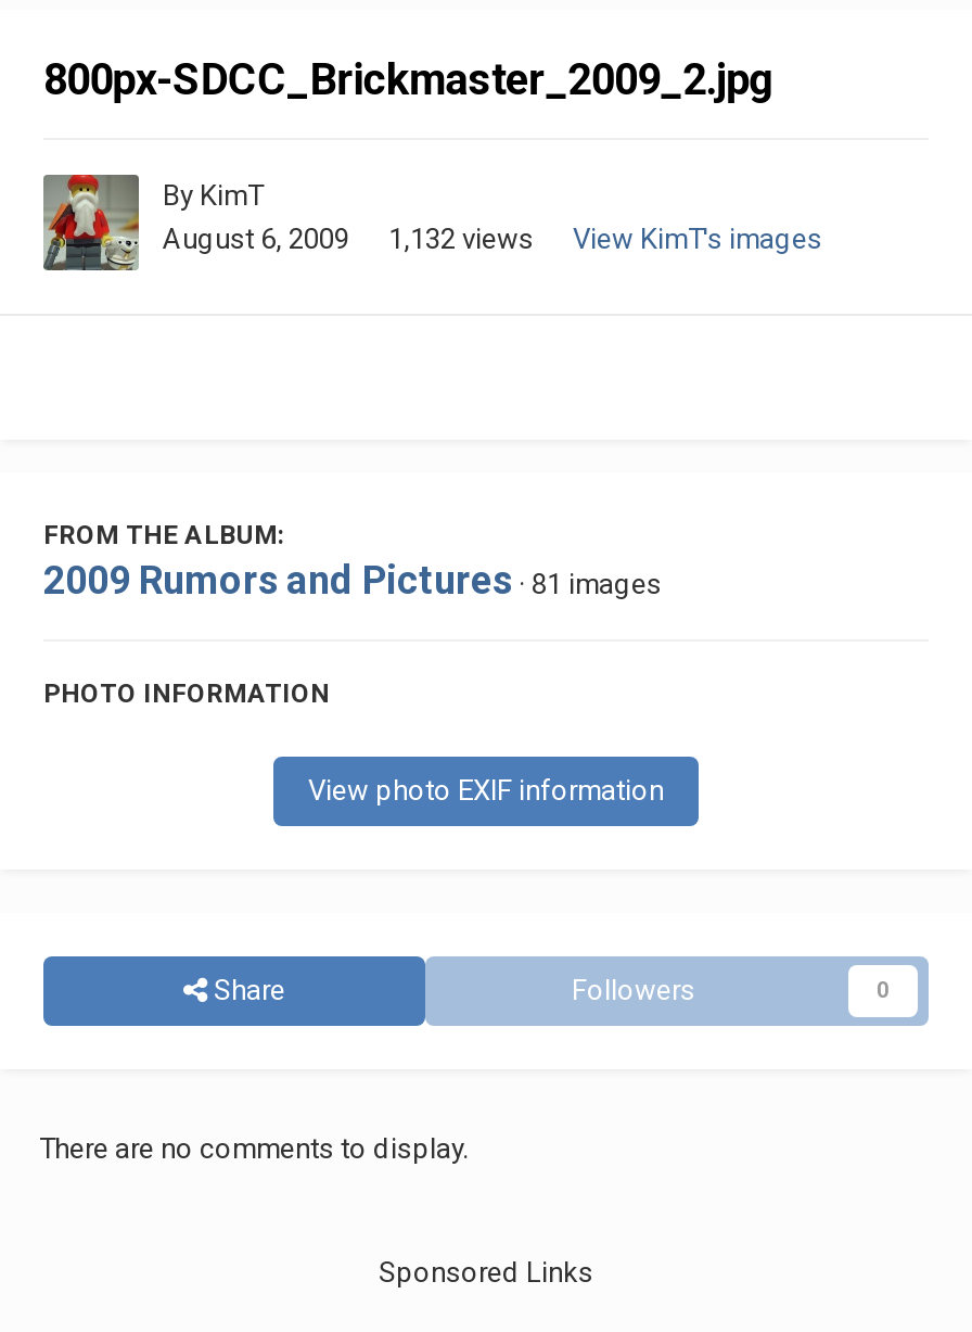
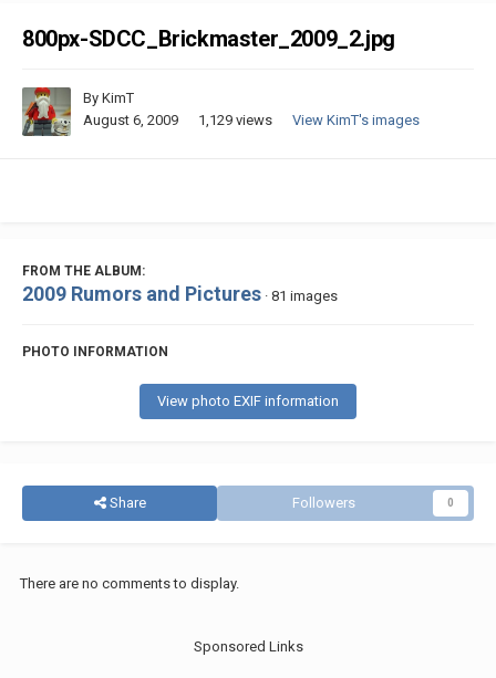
- August 6, 2009 1,132 views View KimT's images
+ August 6, 2009 1,129 views View KimT's images
